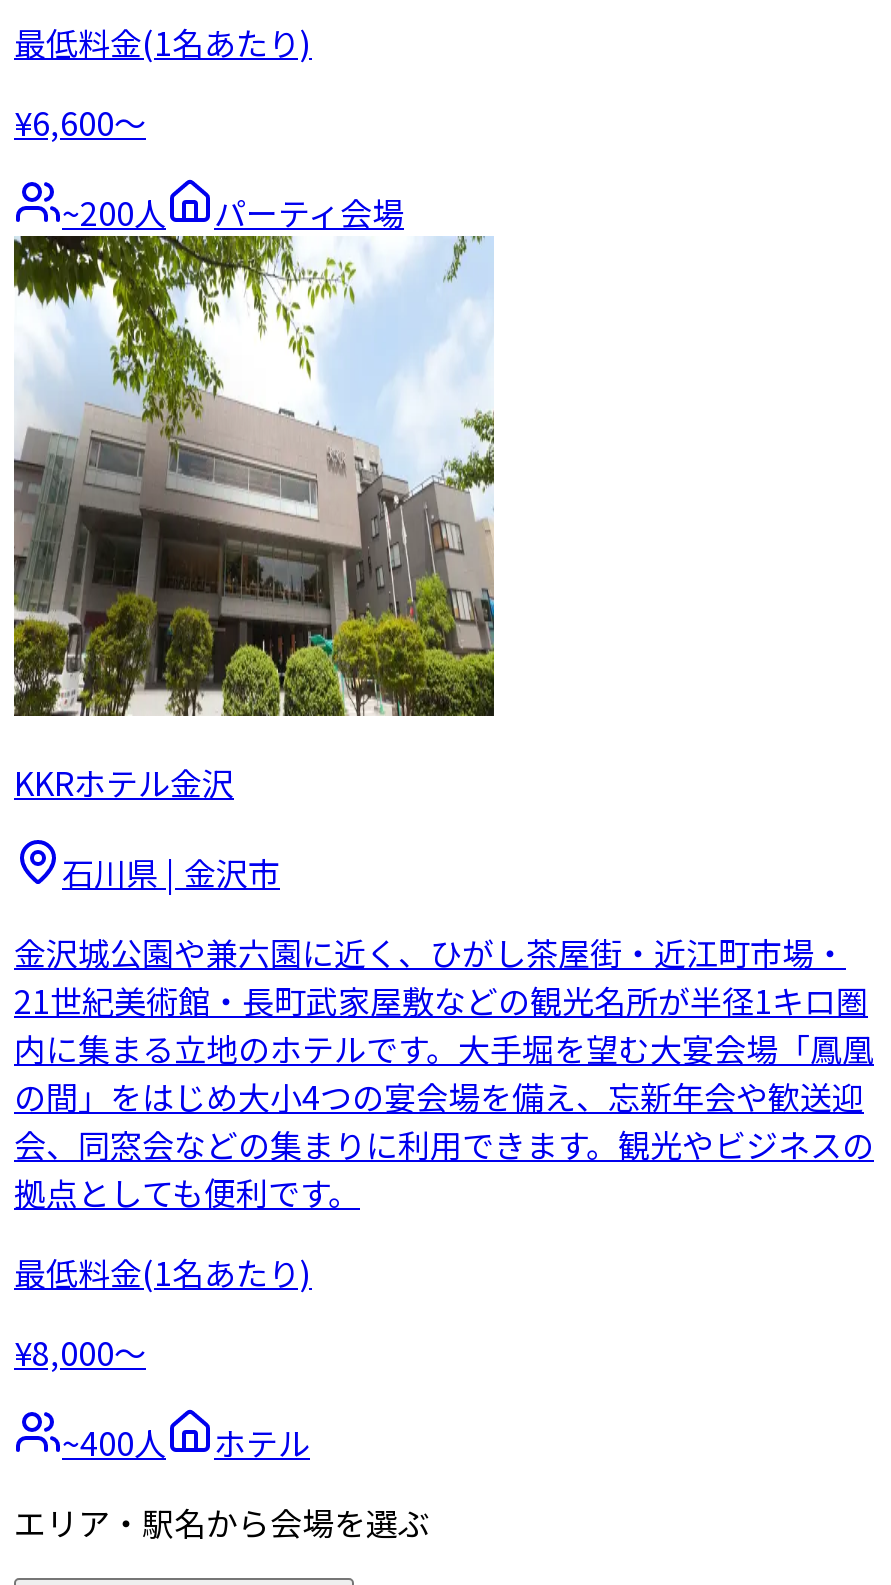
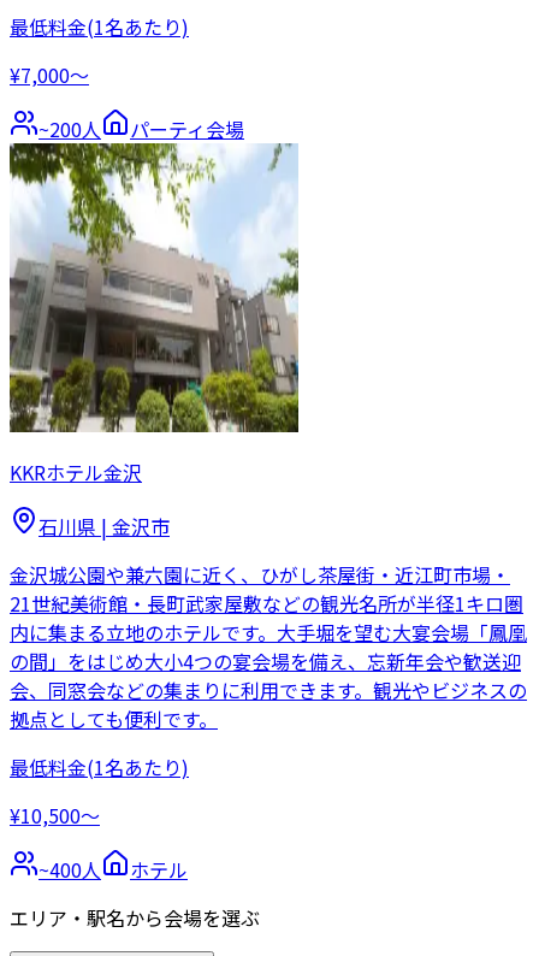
- ¥6,600〜
+ ¥7,000〜

- ¥8,000〜
+ ¥10,500〜
